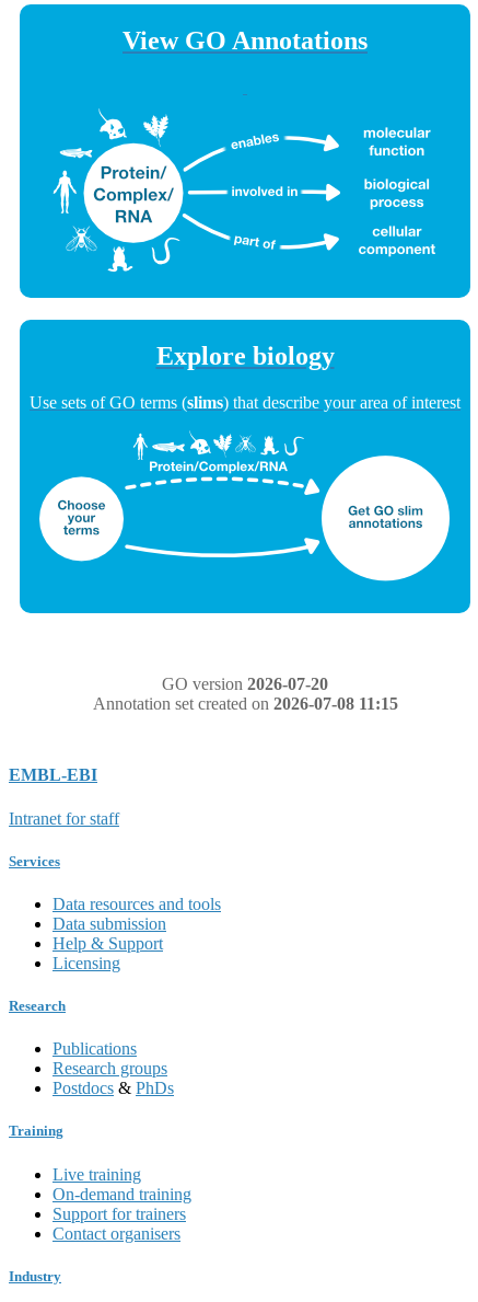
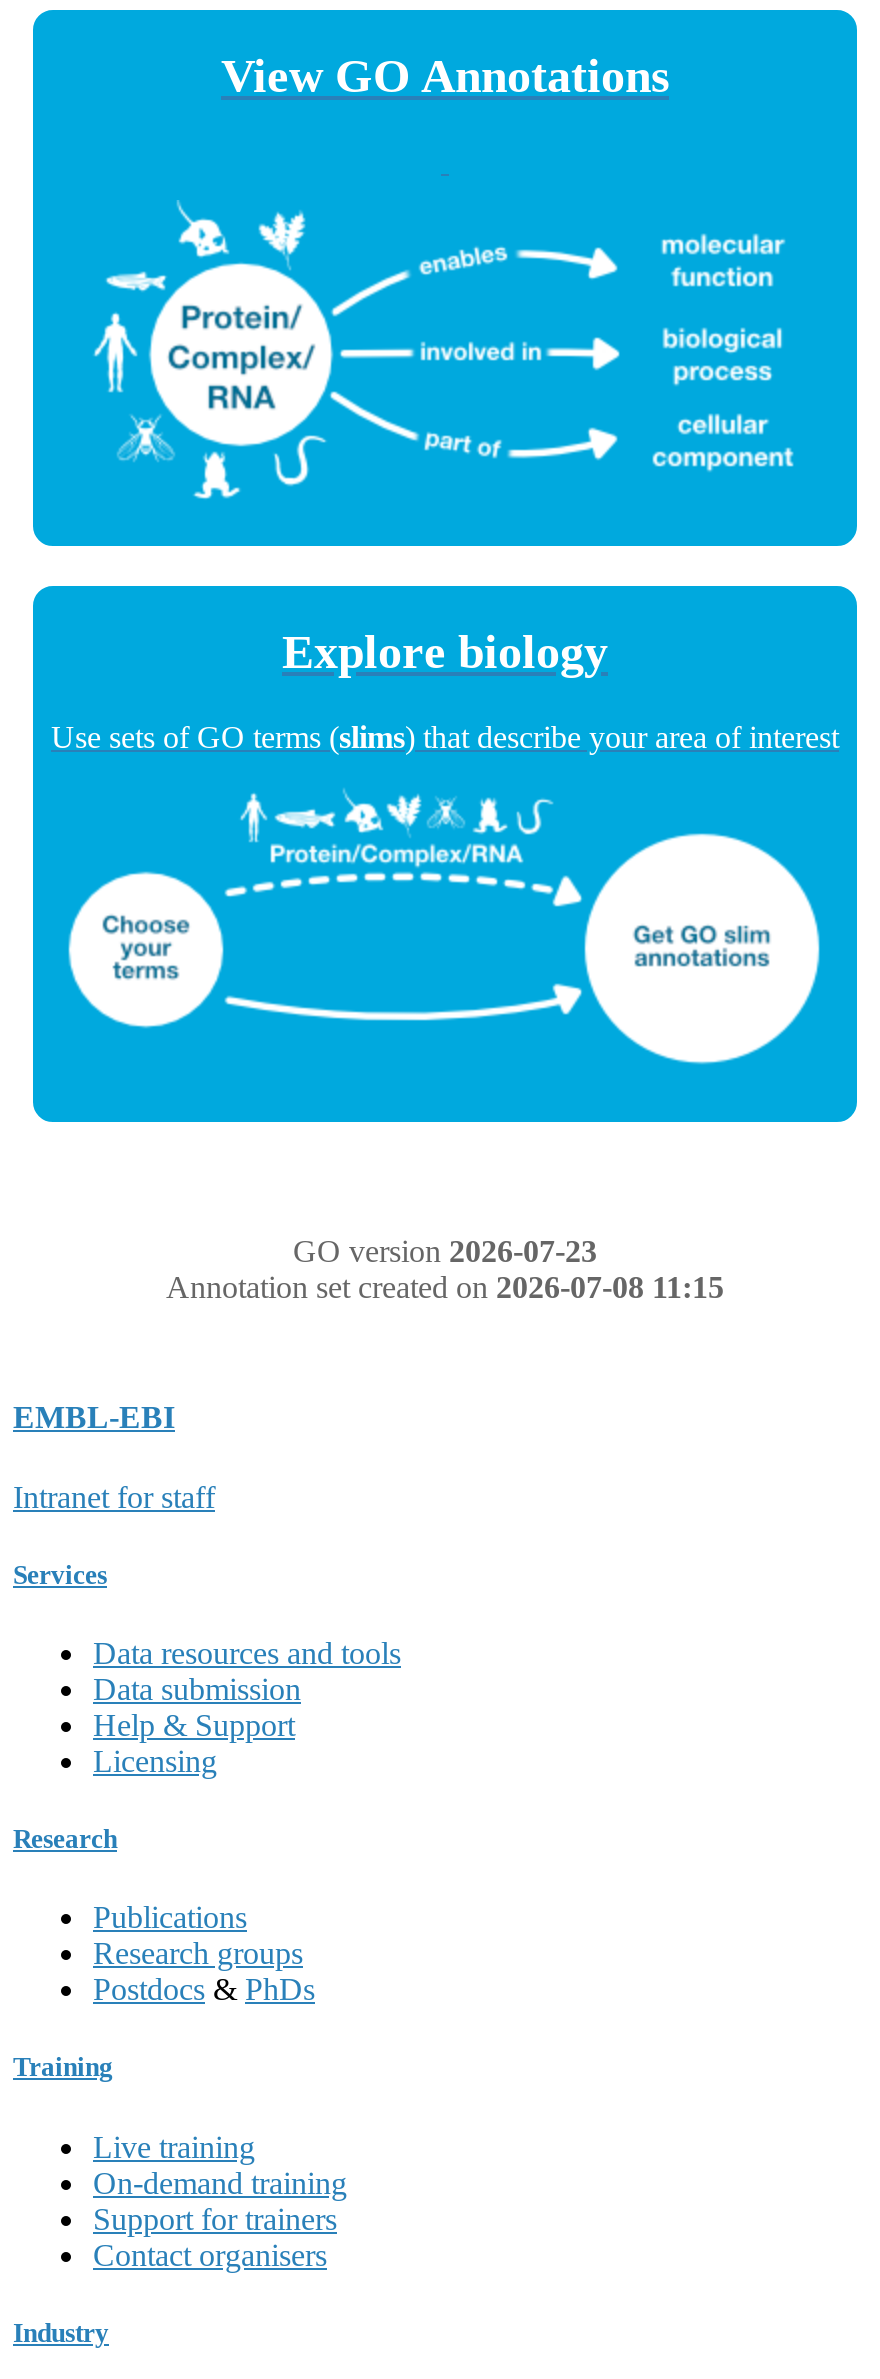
- GO version 2026-07-20
+ GO version 2026-07-23
